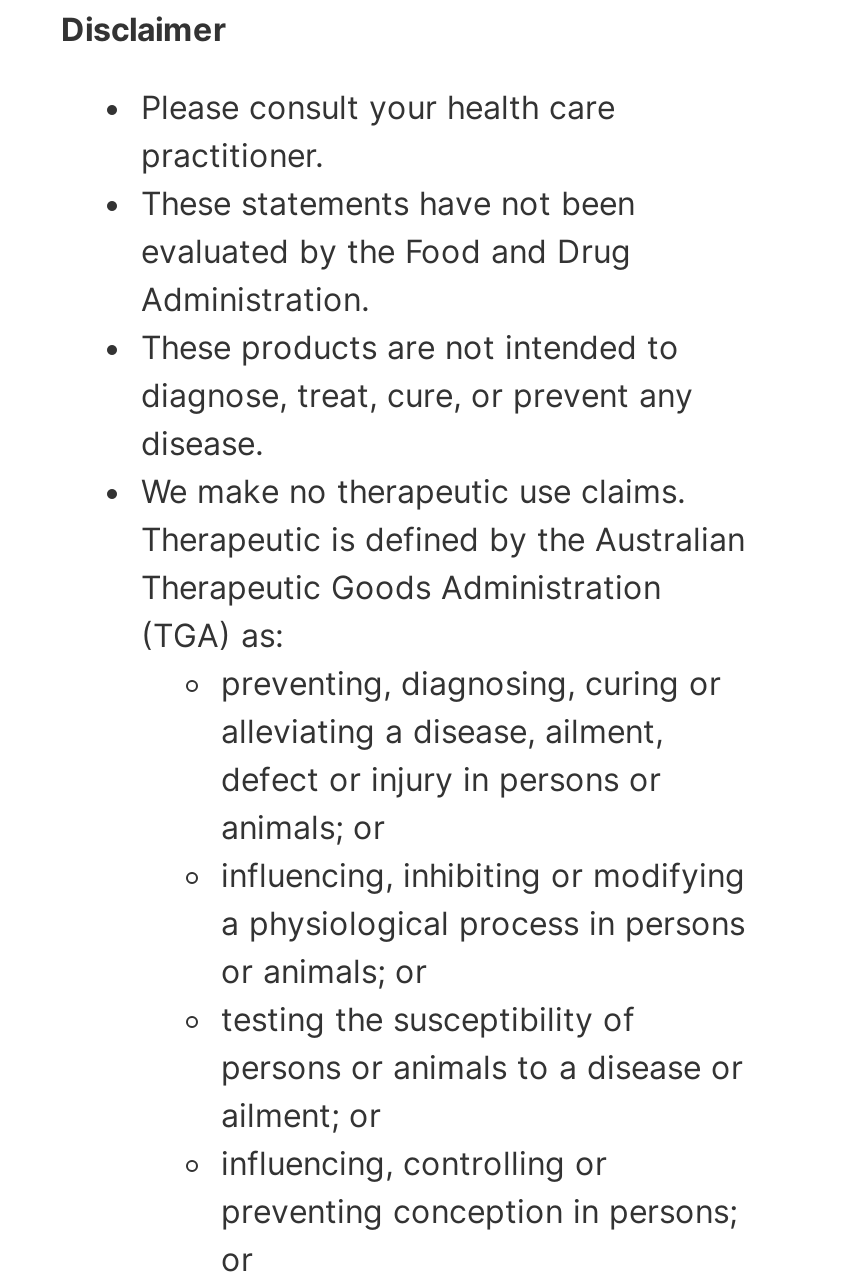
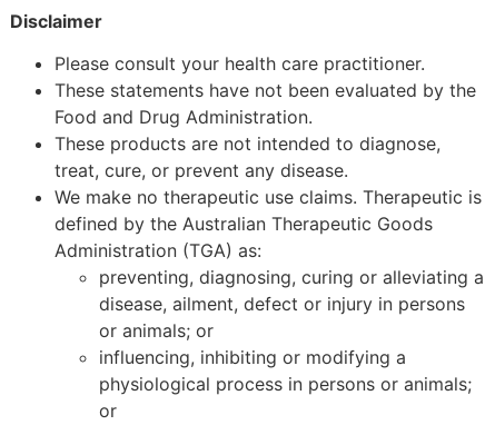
- Please consult your health care
- practitioner.
- These statements have not been
- evaluated by the Food and Drug
- Administration.
- These products are not intended to
- diagnose, treat, cure, or prevent any
- disease.
- We make no therapeutic use claims.
- Therapeutic is defined by the Australian
- Therapeutic Goods Administration
- (TGA) as:
- preventing, diagnosing, curing or
- alleviating a disease, ailment,
- defect or injury in persons or
- animals; or
- influencing, inhibiting or modifying
- a physiological process in persons
+ Please consult your health care practitioner.
+ These statements have not been evaluated by the
+ Food and Drug Administration.
+ These products are not intended to diagnose,
+ treat, cure, or prevent any disease.
+ We make no therapeutic use claims. Therapeutic is
+ defined by the Australian Therapeutic Goods
+ Administration (TGA) as:
+ preventing, diagnosing, curing or alleviating a
+ disease, ailment, defect or injury in persons

- testing the susceptibility of
- persons or animals to a disease or
- ailment; or
- influencing, controlling or
- preventing conception in persons;
+ influencing, inhibiting or modifying a
+ physiological process in persons or animals;
